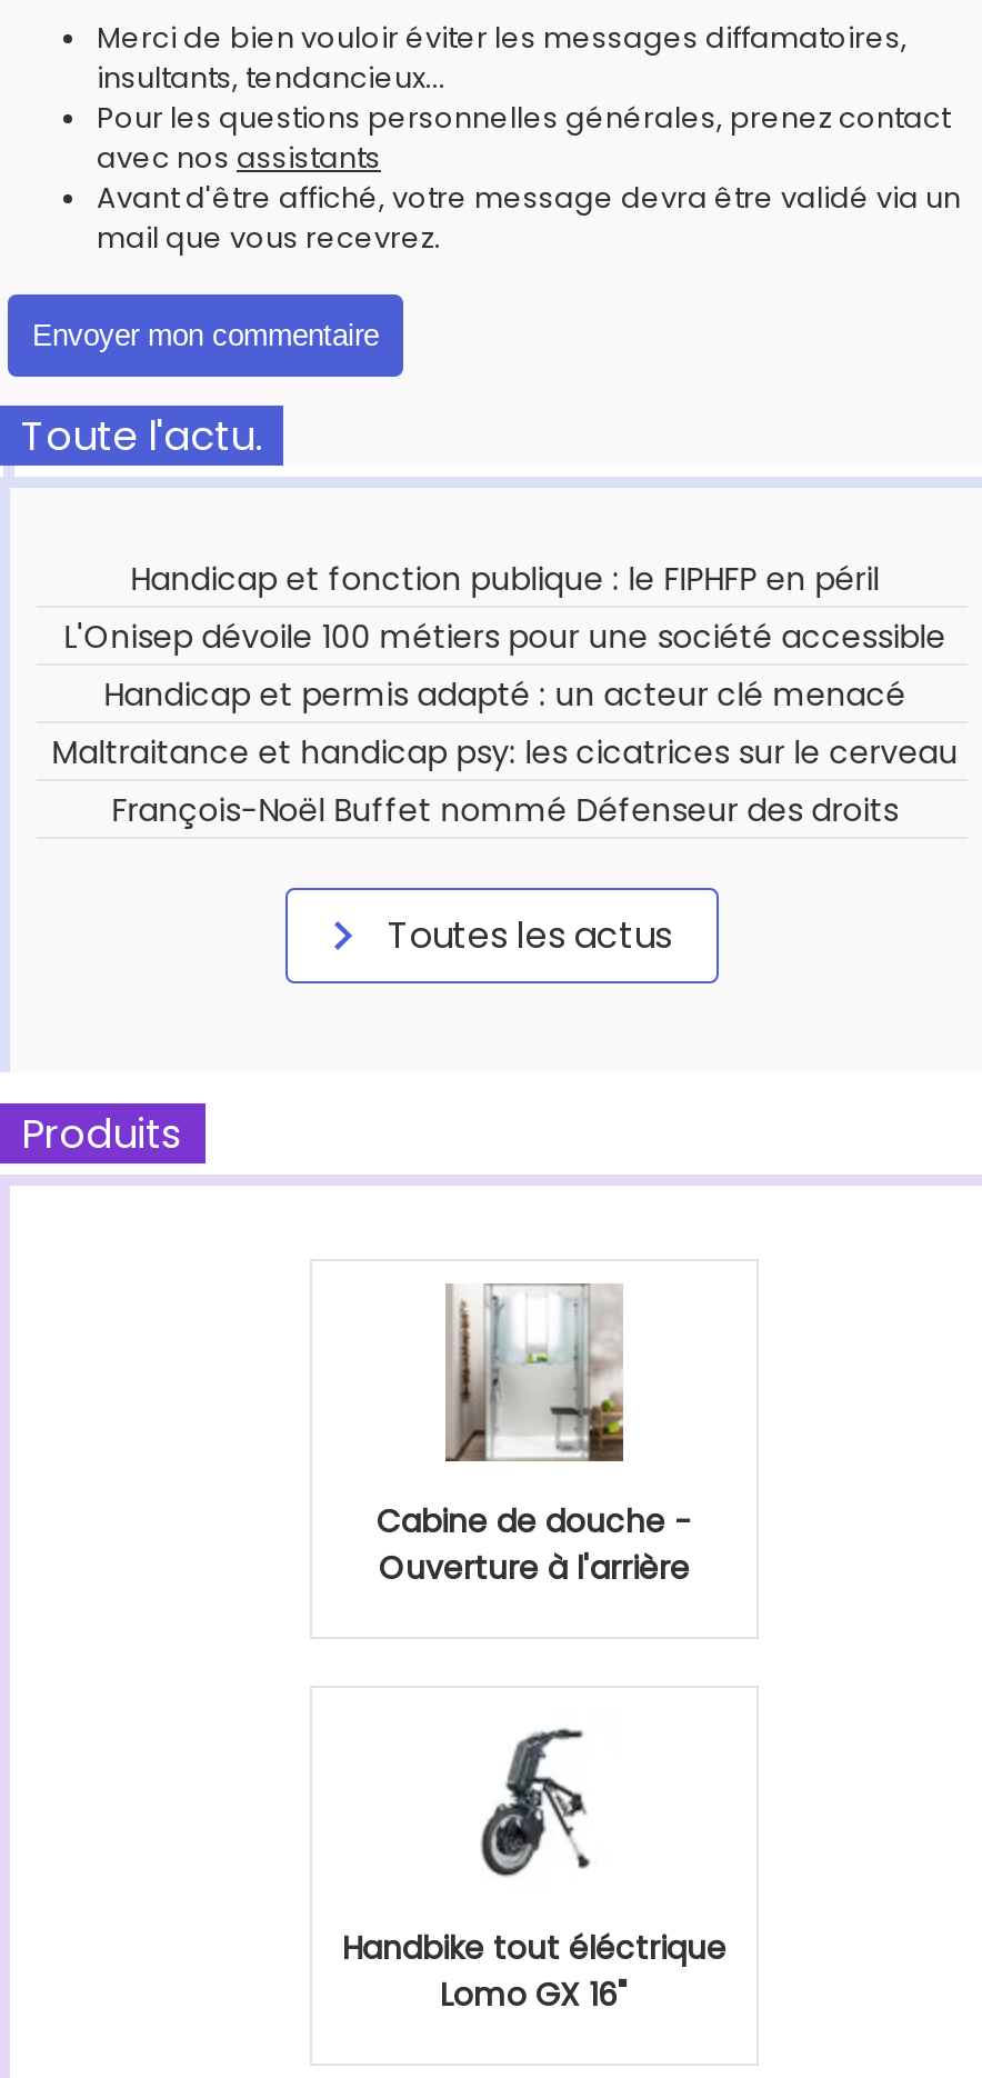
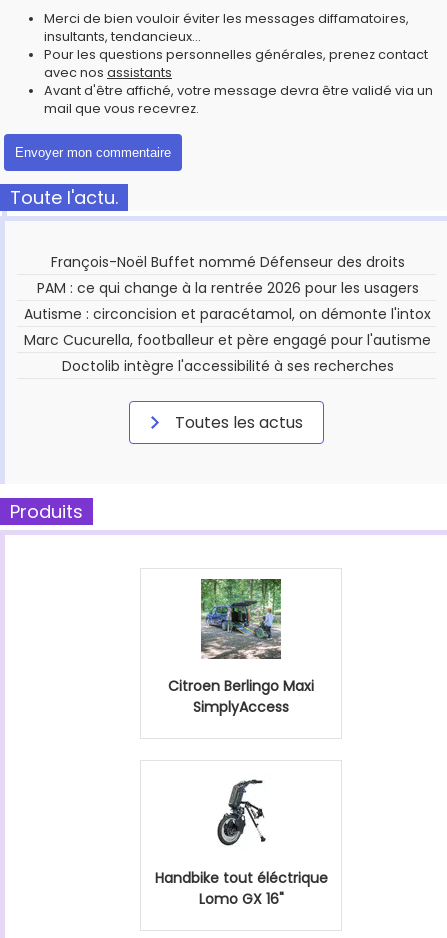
- Handicap et fonction publique : le FIPHFP en péril
- L'Onisep dévoile 100 métiers pour une société accessible
- Handicap et permis adapté : un acteur clé menacé
- Maltraitance et handicap psy: les cicatrices sur le cerveau

moved up: François-Noël Buffet nommé Défenseur des droits

+ PAM : ce qui change à la rentrée 2026 pour les usagers
+ Autisme : circoncision et paracétamol, on démonte l'intox
+ Marc Cucurella, footballeur et père engagé pour l'autisme
+ Doctolib intègre l'accessibilité à ses recherches

- [image]
- Cabine de douche -
- Ouverture à l'arrière
+ [image]
+ Citroen Berlingo Maxi
+ SimplyAccess
